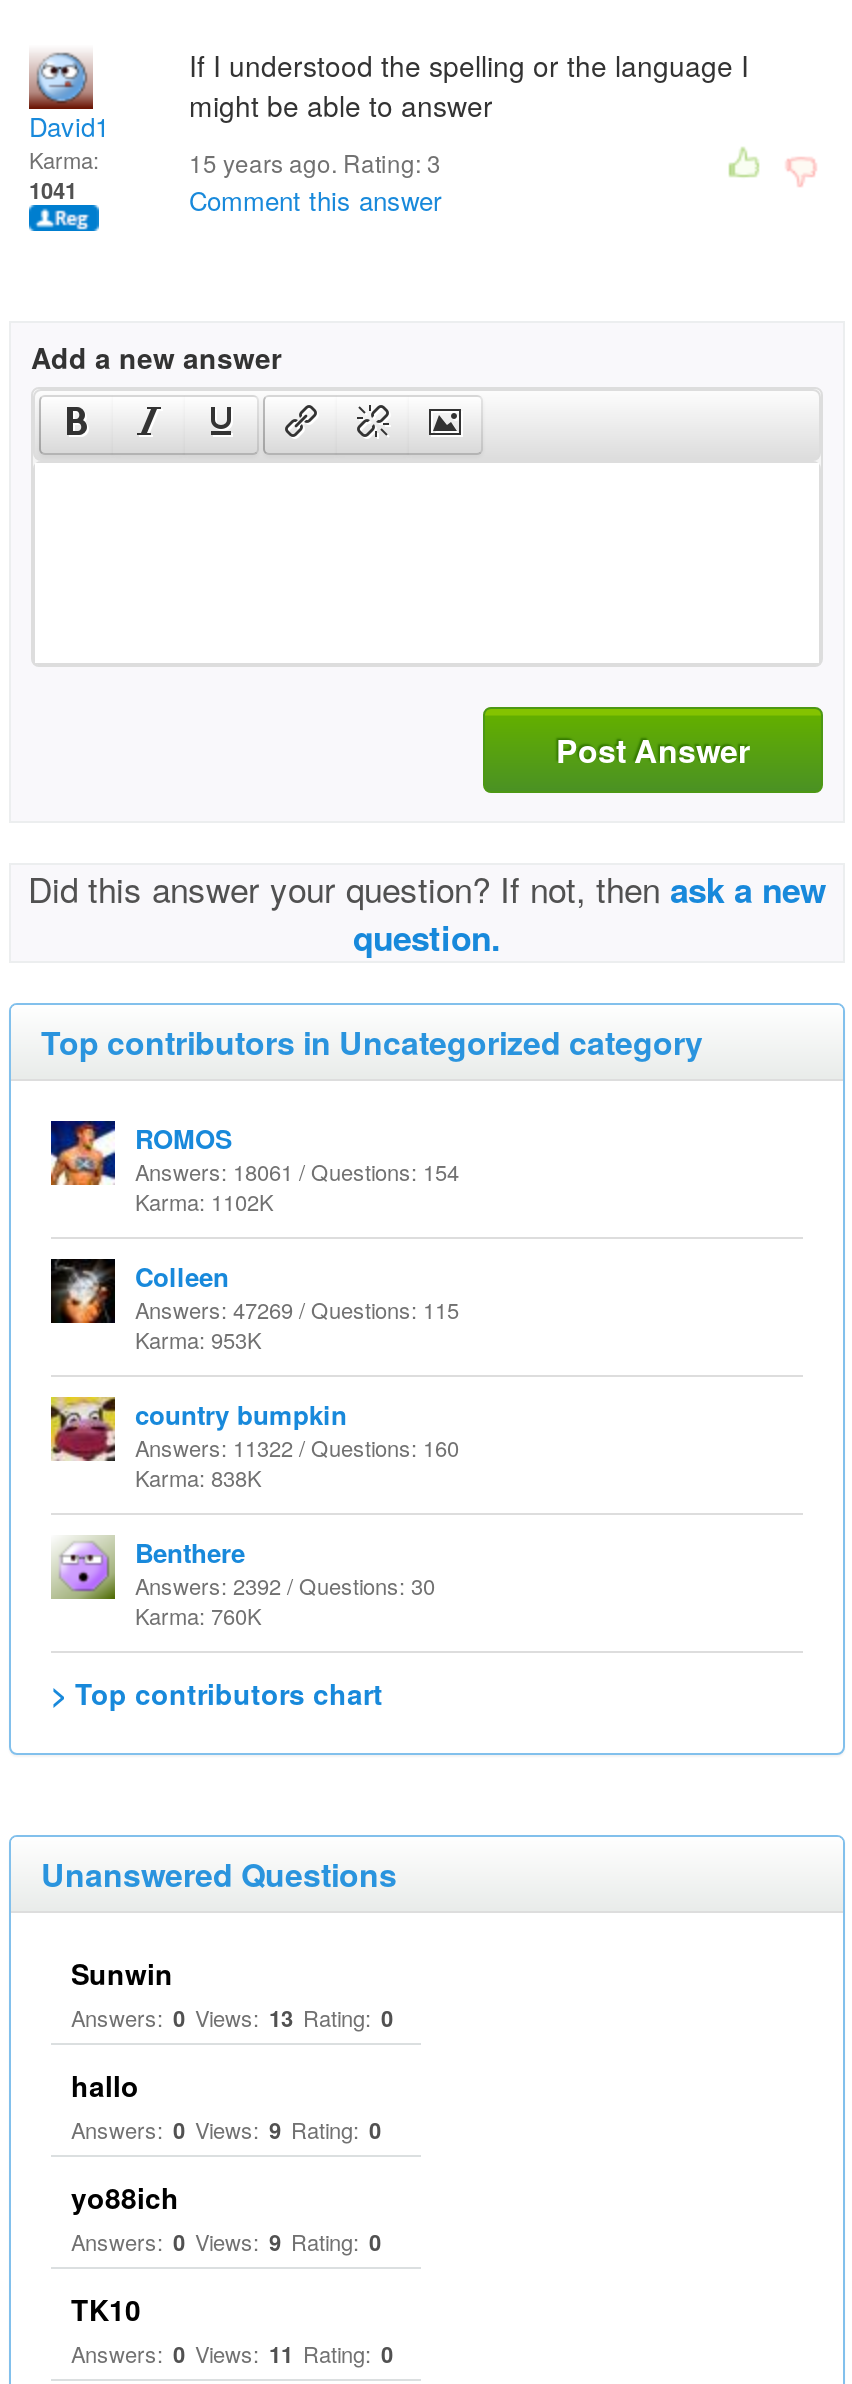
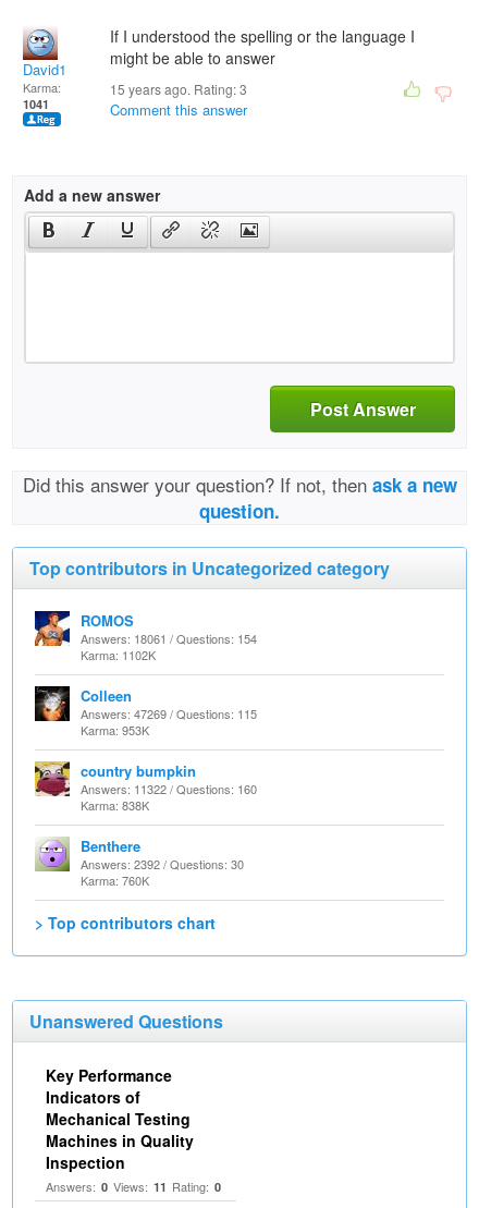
- Sunwin
- Answers: 0 Views: 13 Rating: 0
- hallo
- Answers: 0 Views: 9 Rating: 0
- yo88ich
- Answers: 0 Views: 9 Rating: 0
- TK10
+ Key Performance
+ Indicators of
+ Mechanical Testing
+ Machines in Quality
+ Inspection
